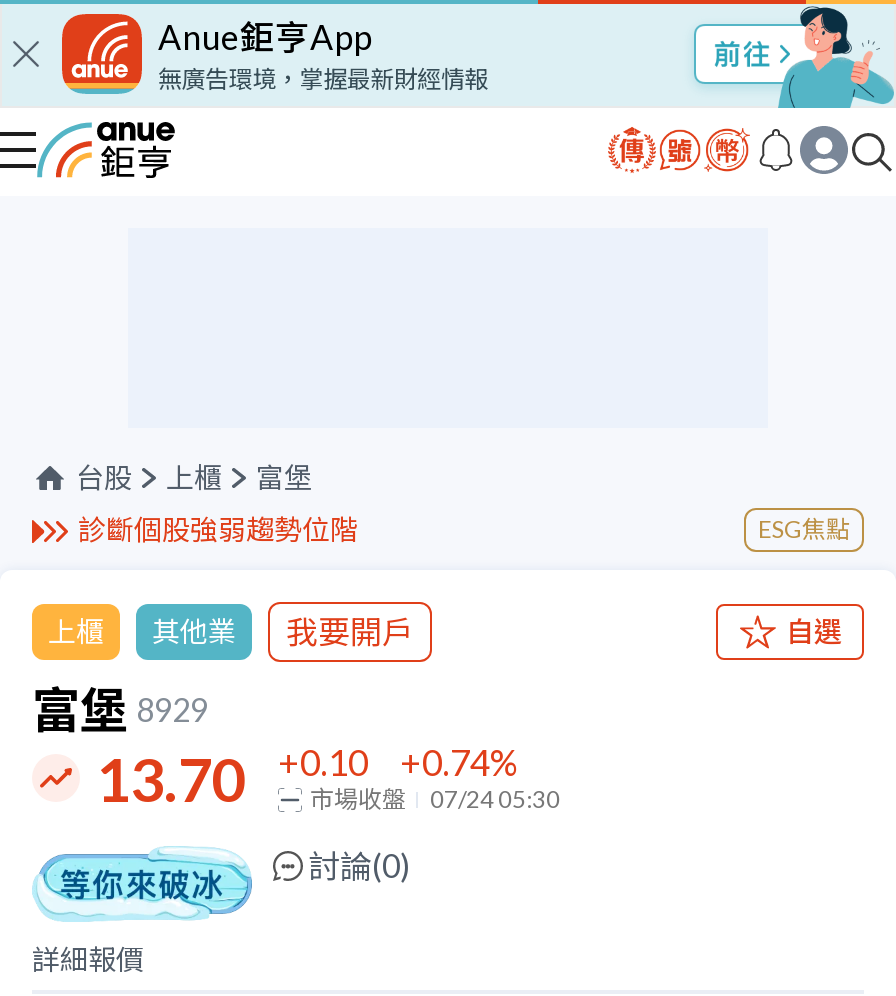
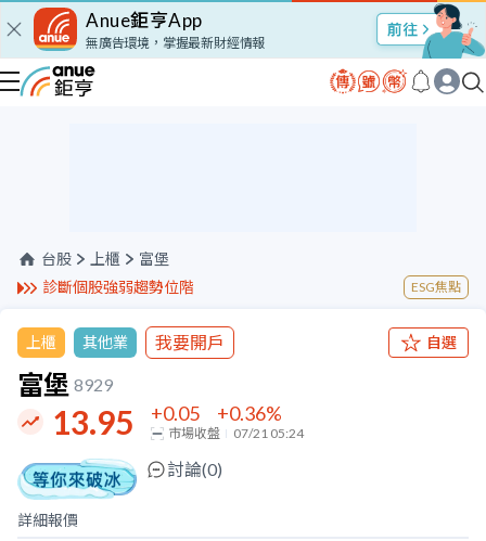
- 13.70
+ 13.95

- +0.10
+ +0.05

- +0.74%
+ +0.36%

- 市場收盤 07/24 05:30
+ 市場收盤 07/21 05:24
